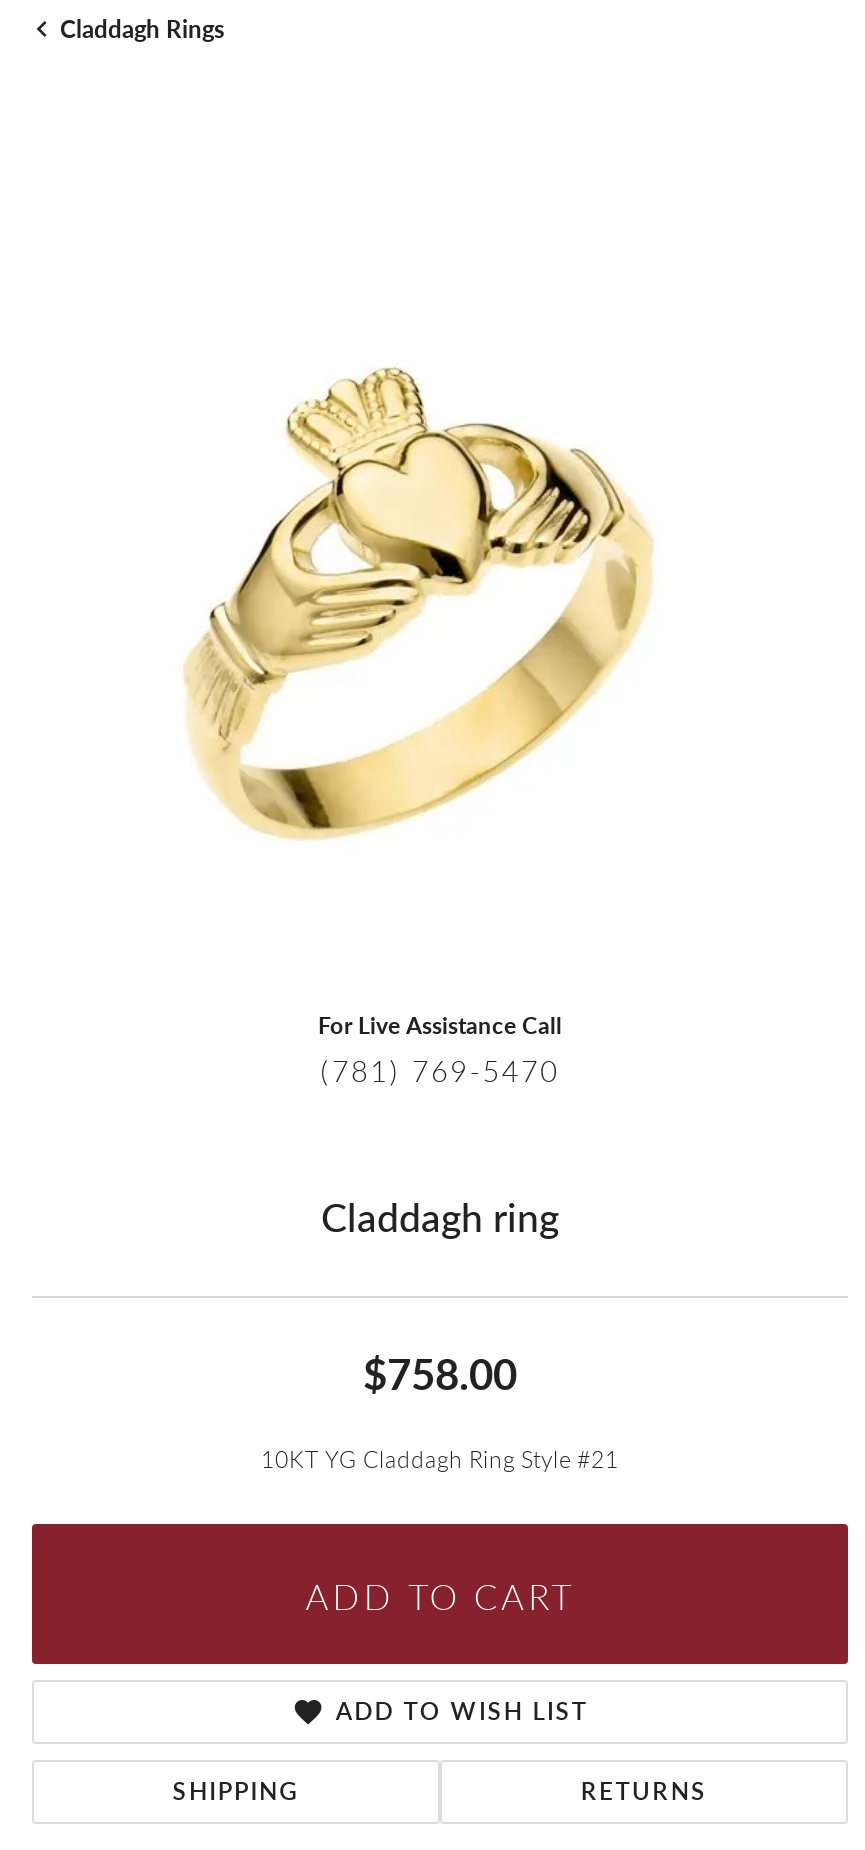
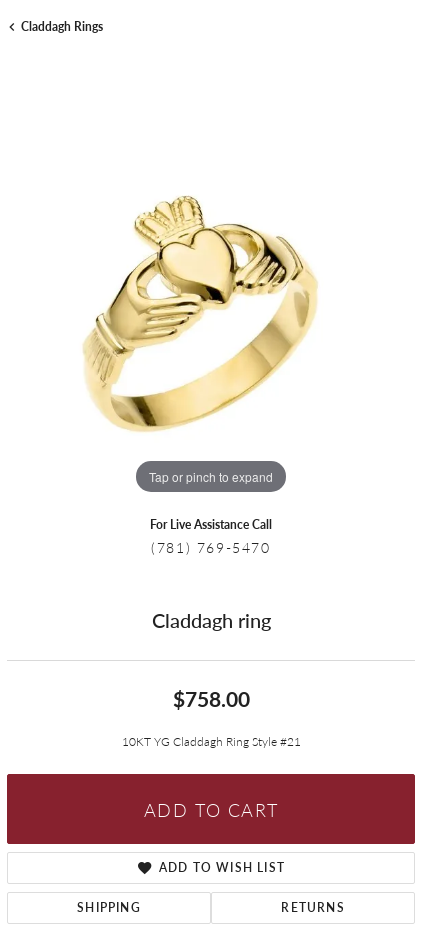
+ Tap or pinch to expand
